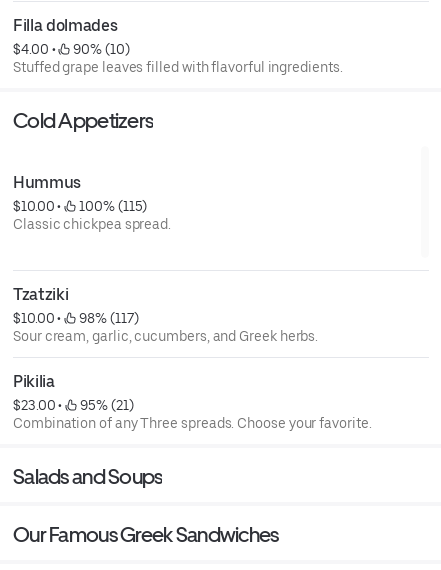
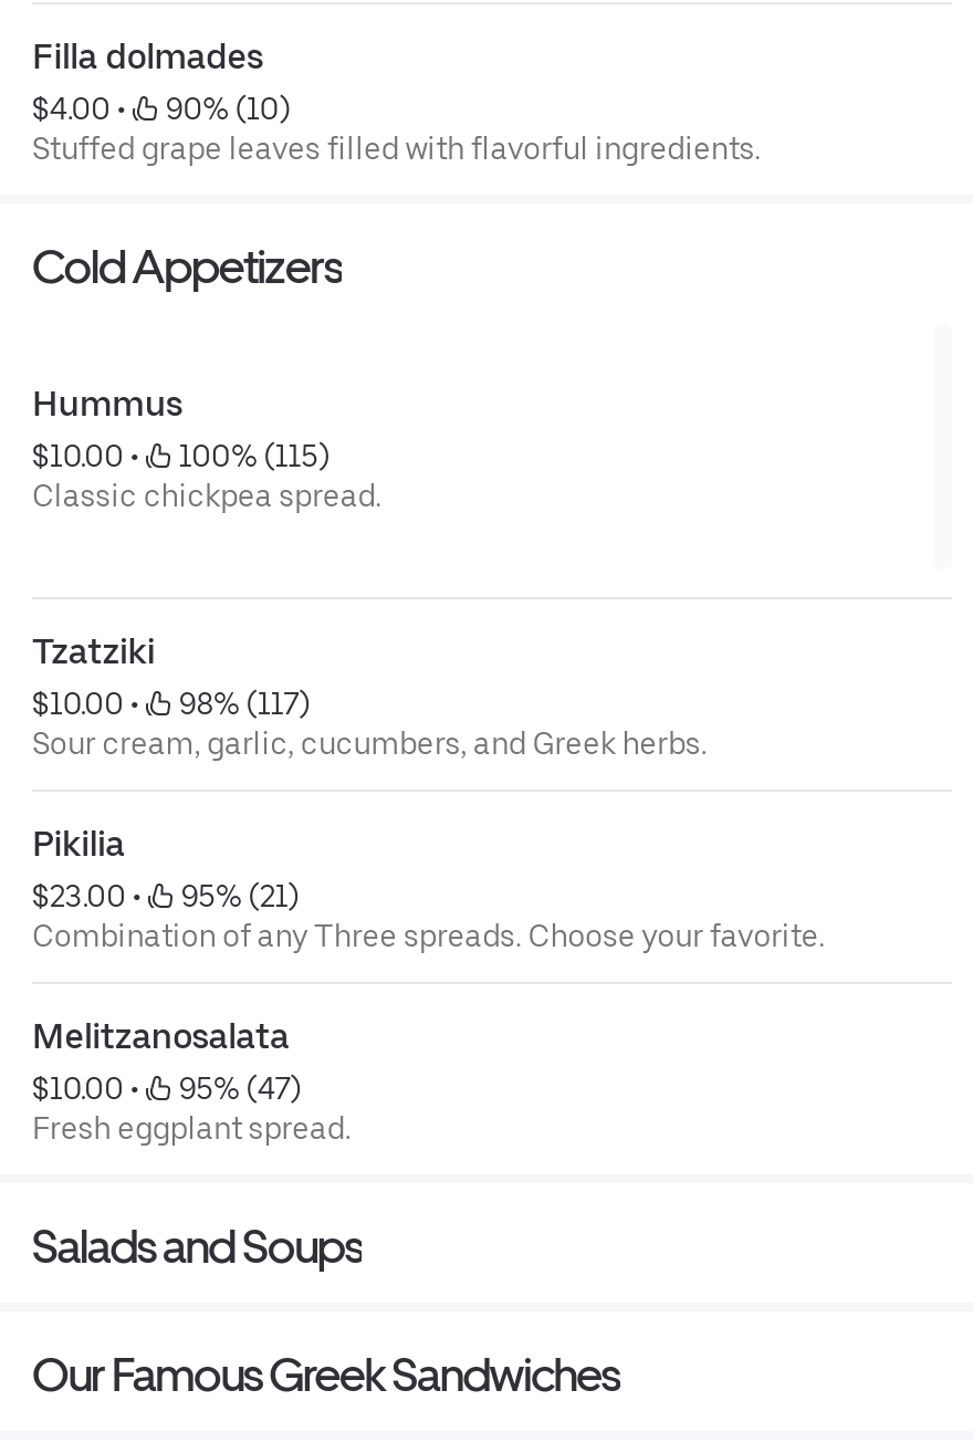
+ Melitzanosalata
+ $10.00 •
+ 95% (47)
+ Fresh eggplant spread.
